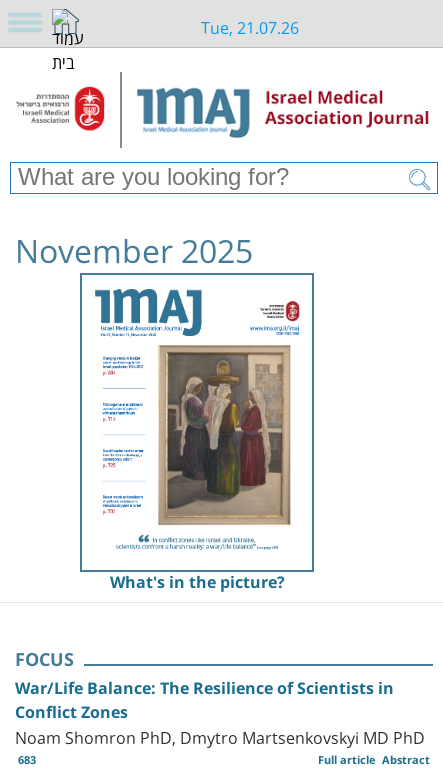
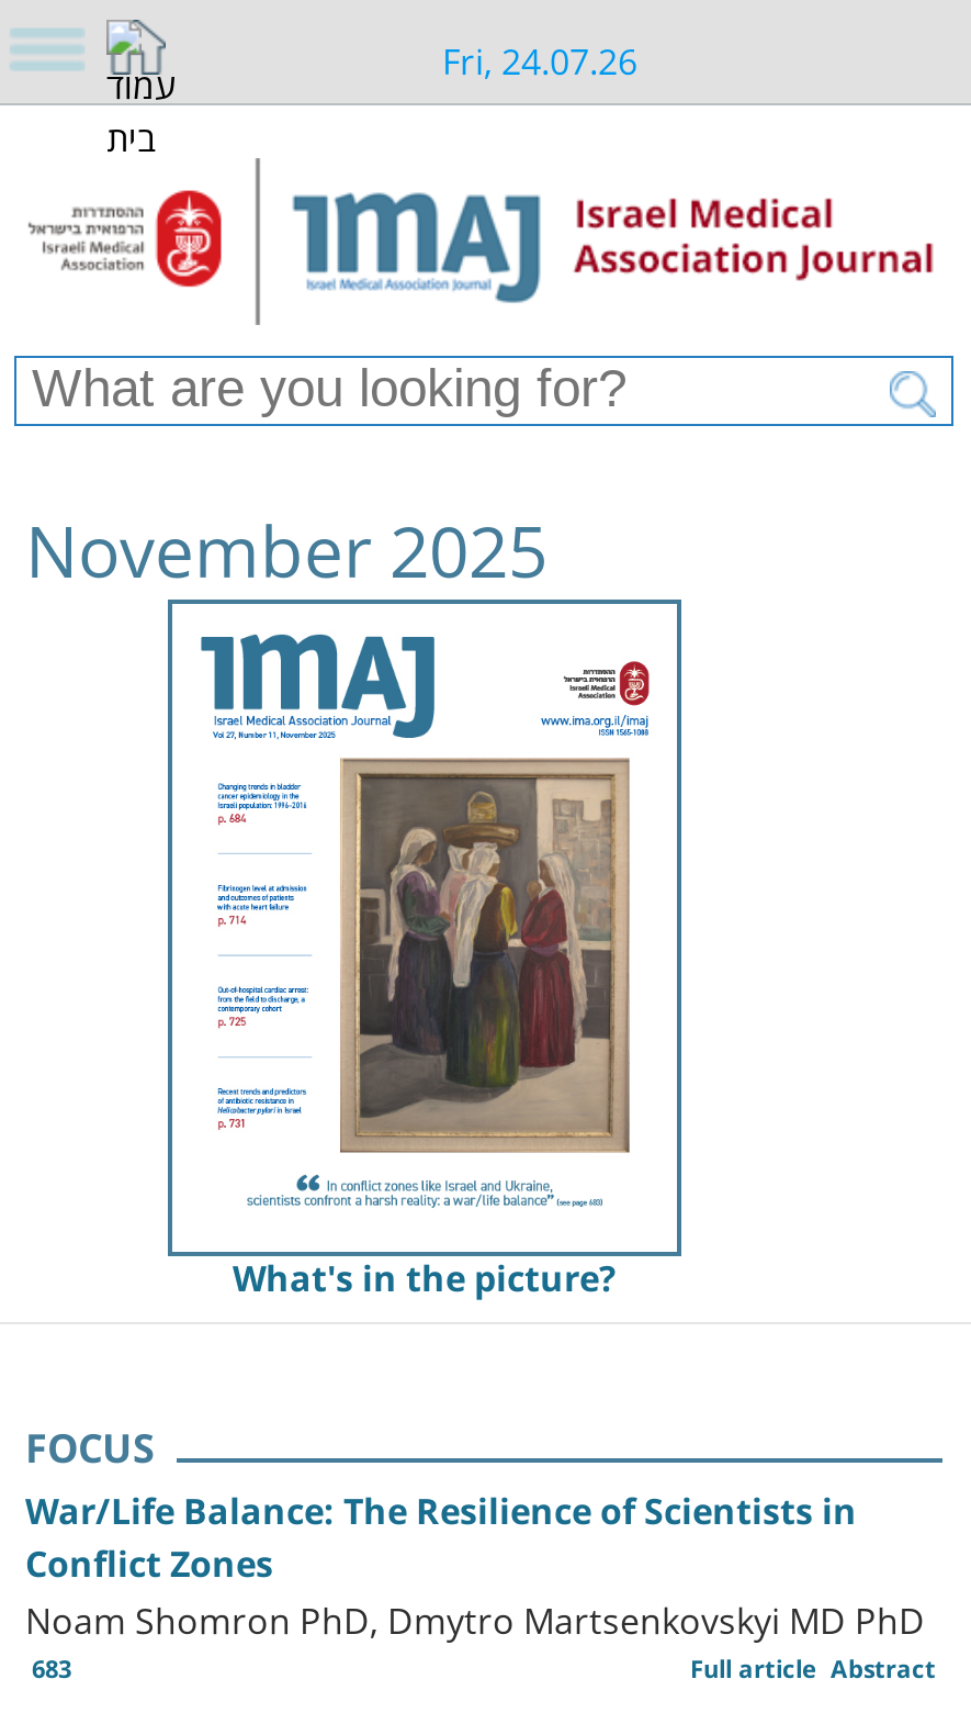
- Tue, 21.07.26
+ Fri, 24.07.26
